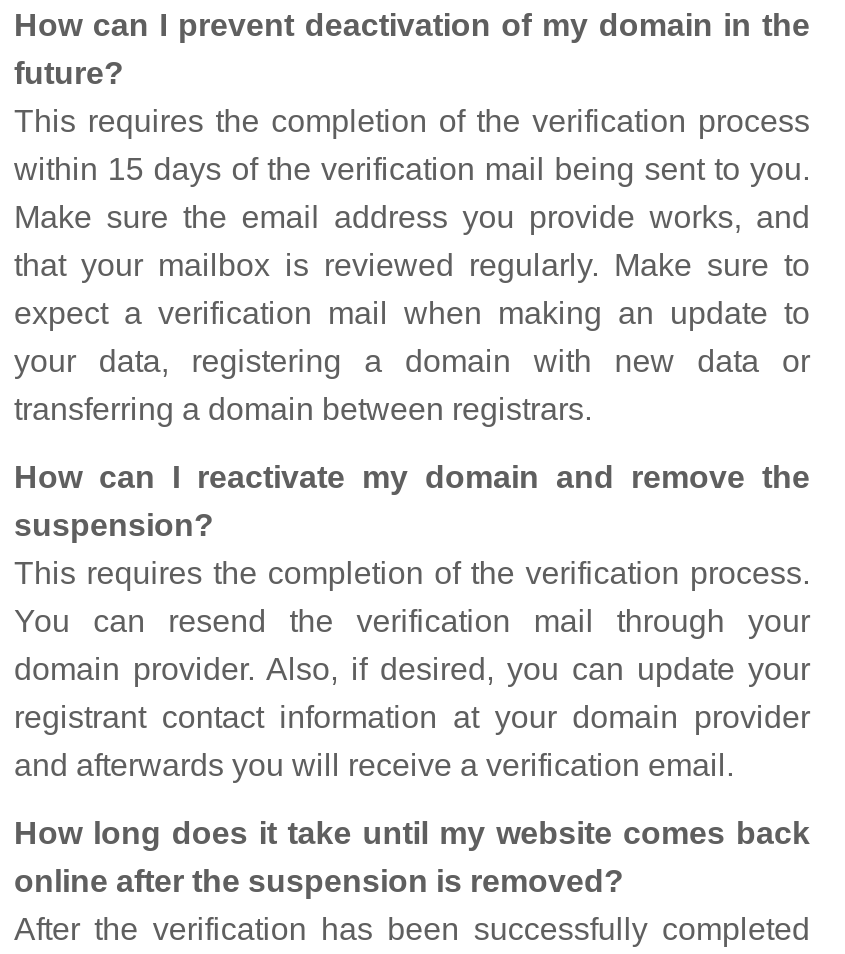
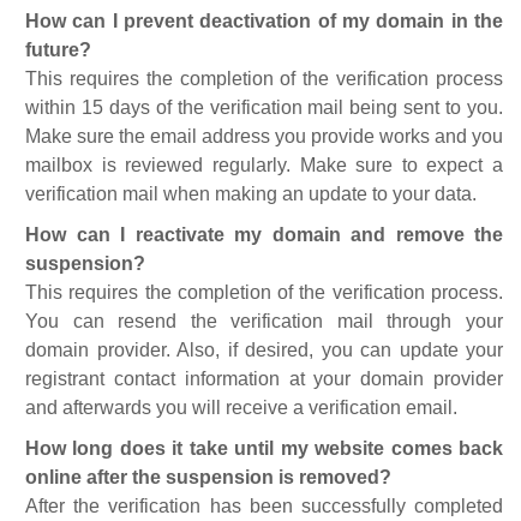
- Make sure the email address you provide works, and
- that your mailbox is reviewed regularly. Make sure to
- expect a verification mail when making an update to
- your data, registering a domain with new data or
- transferring a domain between registrars.
+ Make sure the email address you provide works and you
+ mailbox is reviewed regularly. Make sure to expect a
+ verification mail when making an update to your data.
